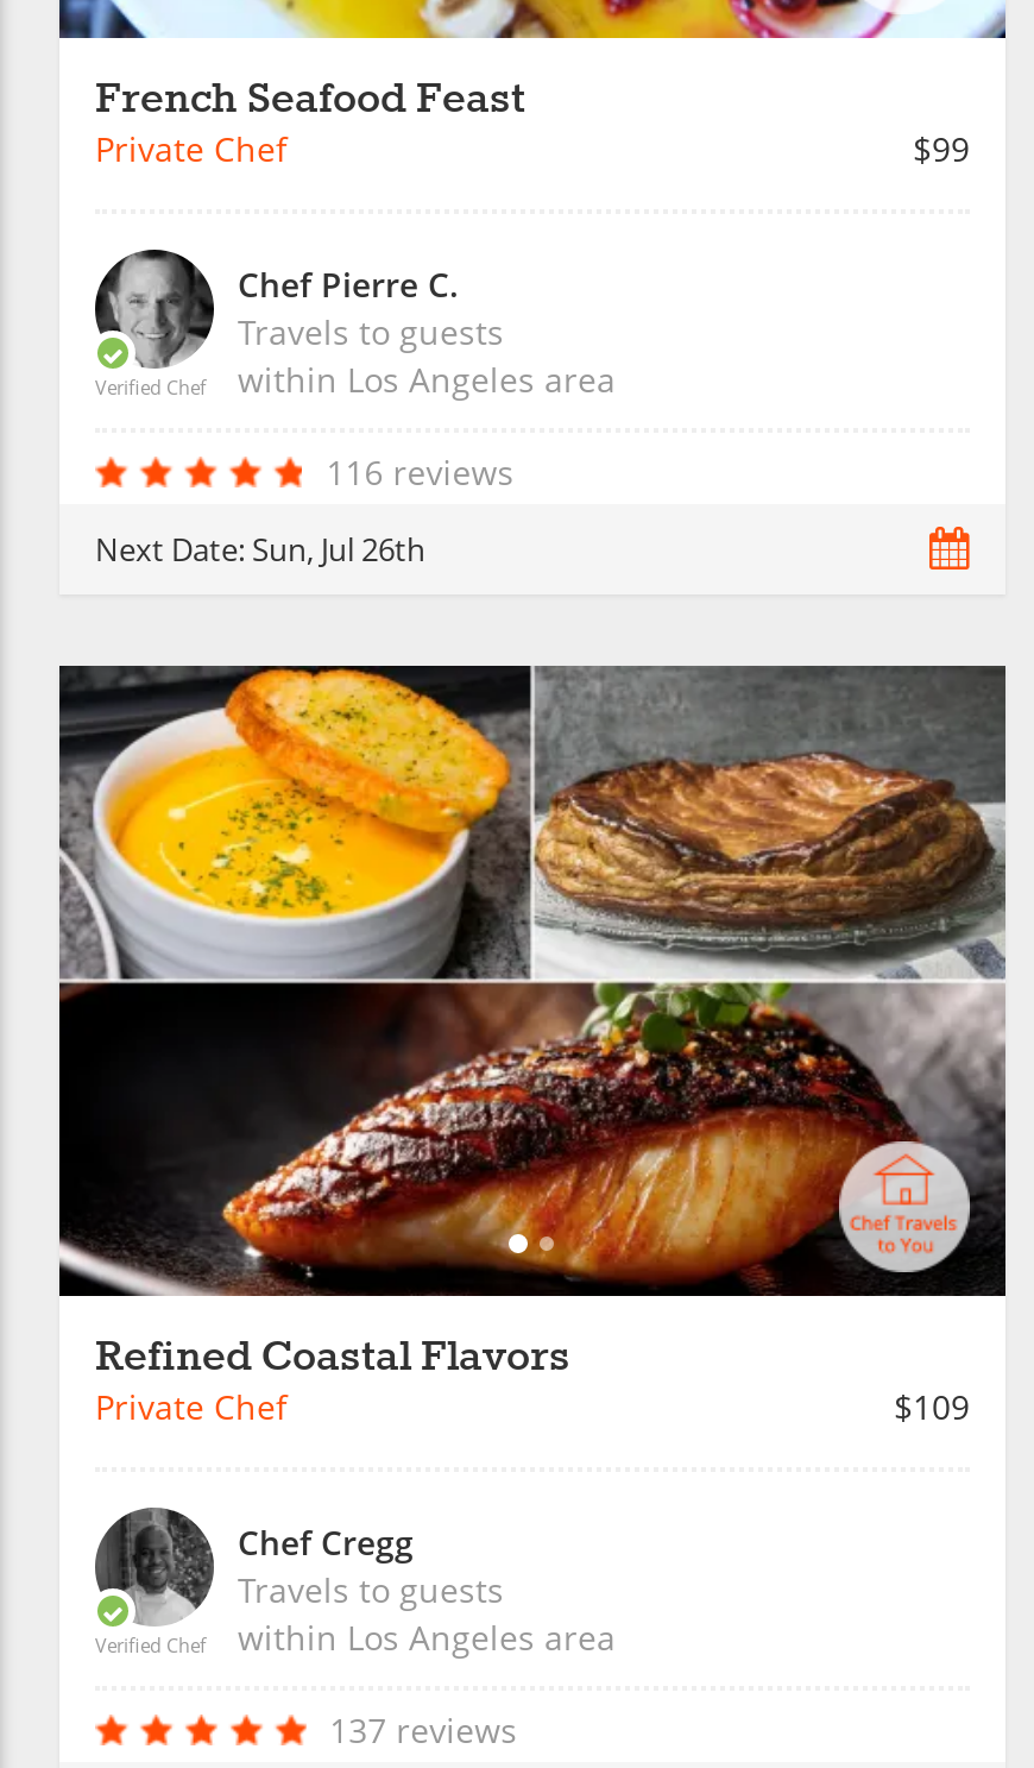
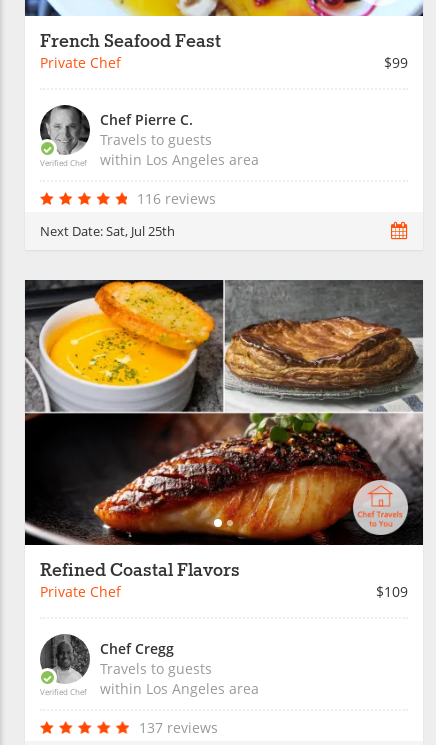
- Next Date: Sun, Jul 26th
+ Next Date: Sat, Jul 25th
